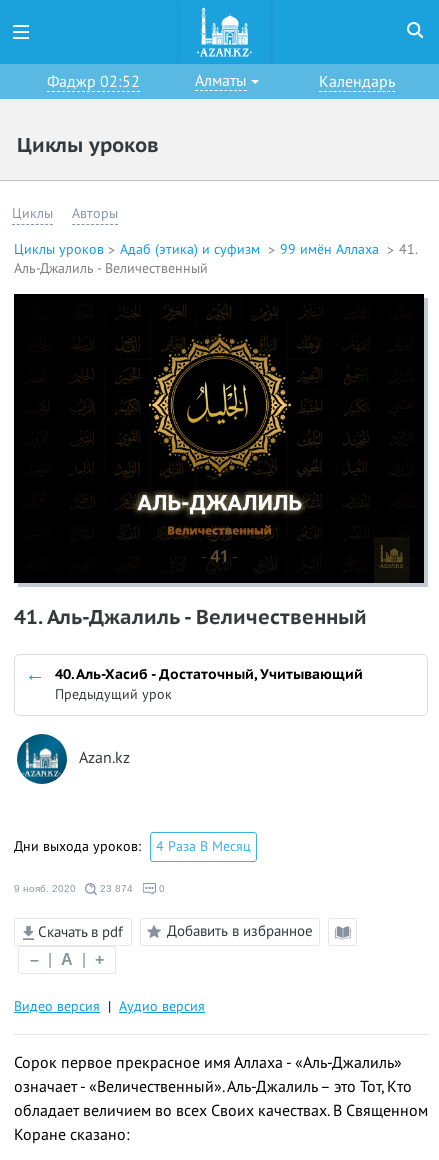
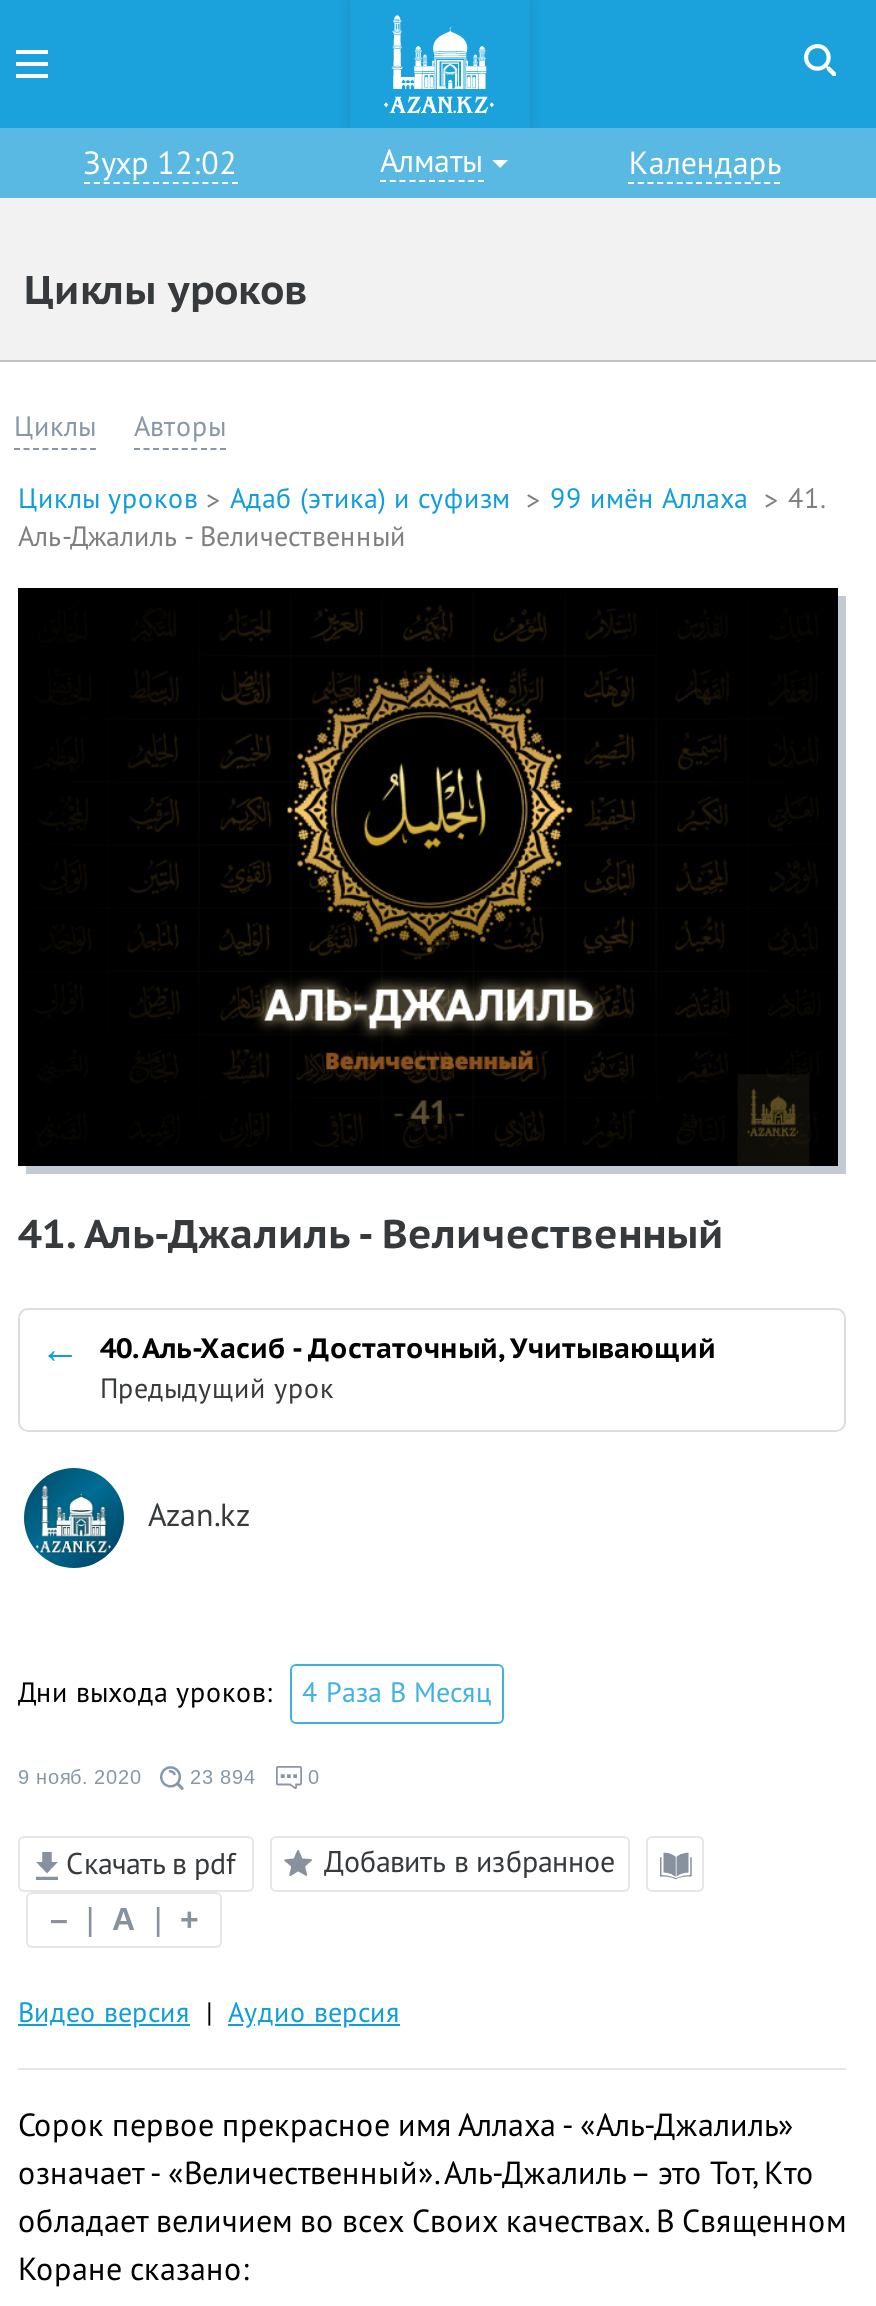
- Фаджр 02:52
+ Зухр 12:02

- 9 нояб. 2020 23 874
+ 9 нояб. 2020 23 894
